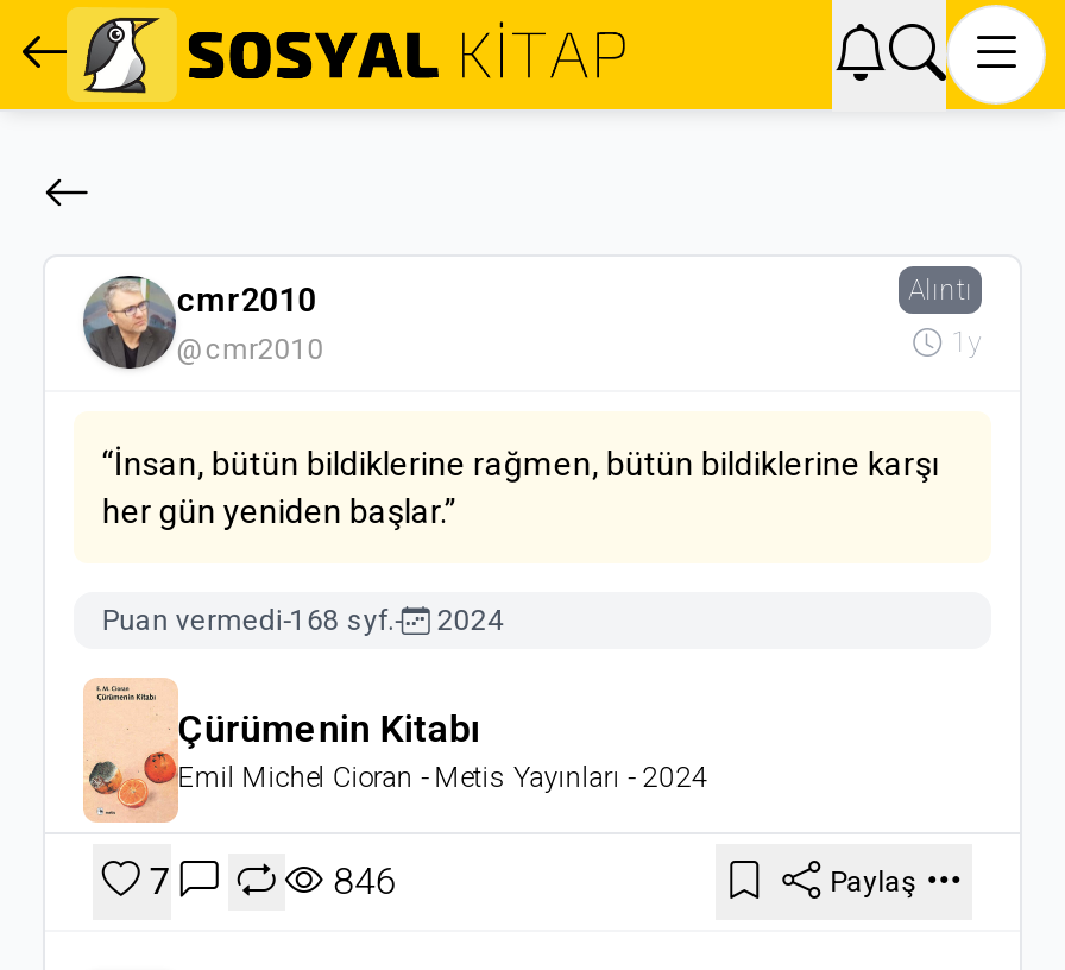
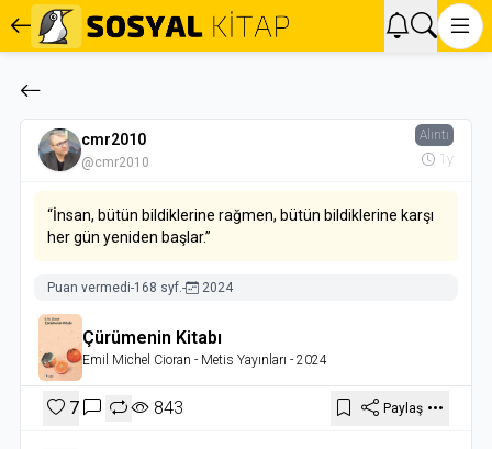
- 846
+ 843
